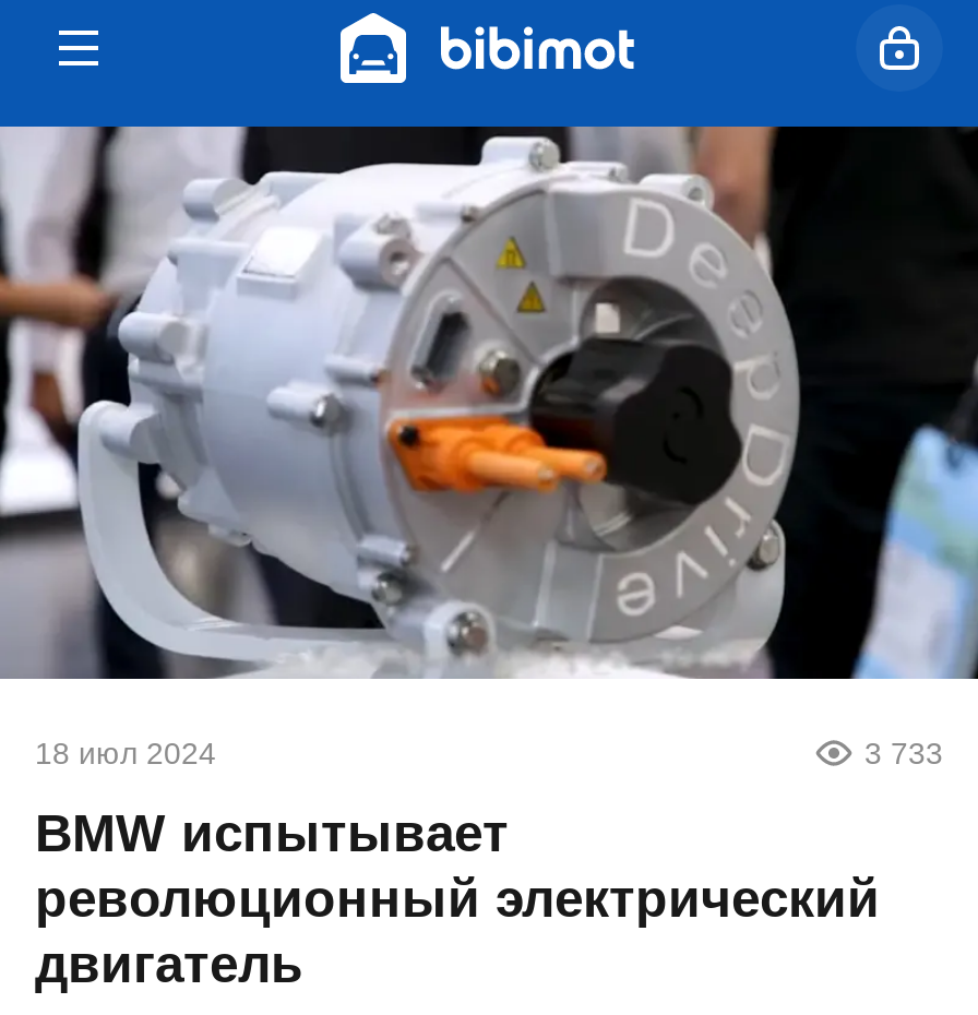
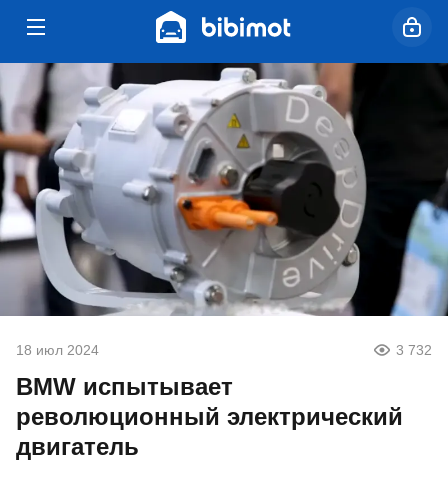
- 3 733
+ 3 732
